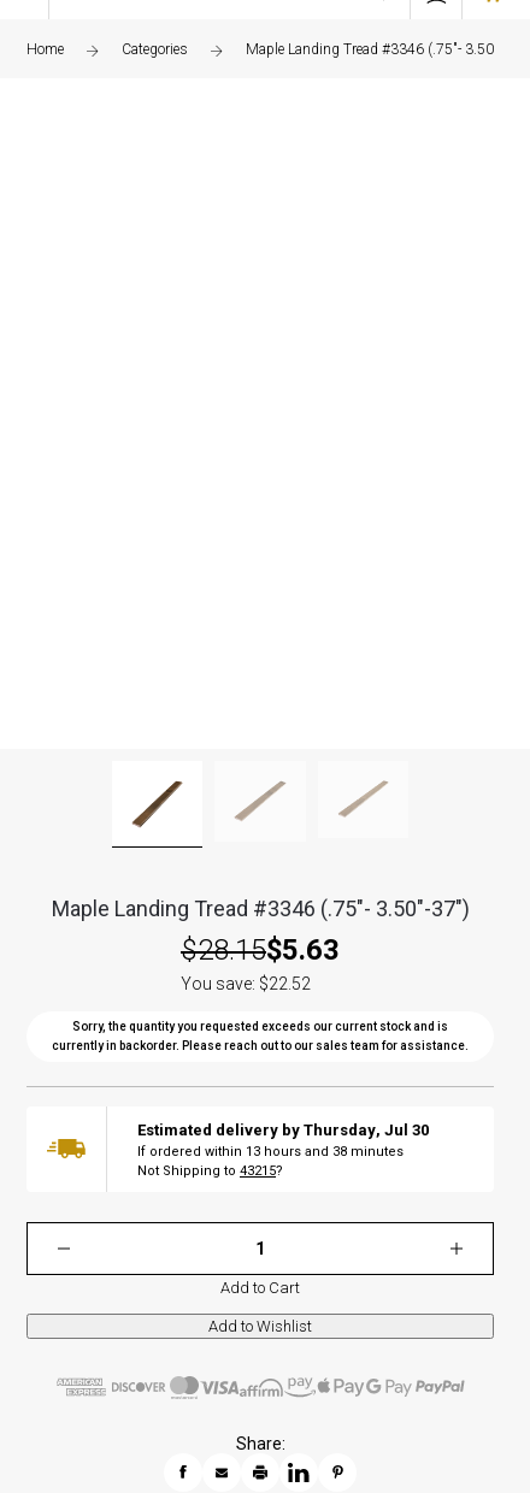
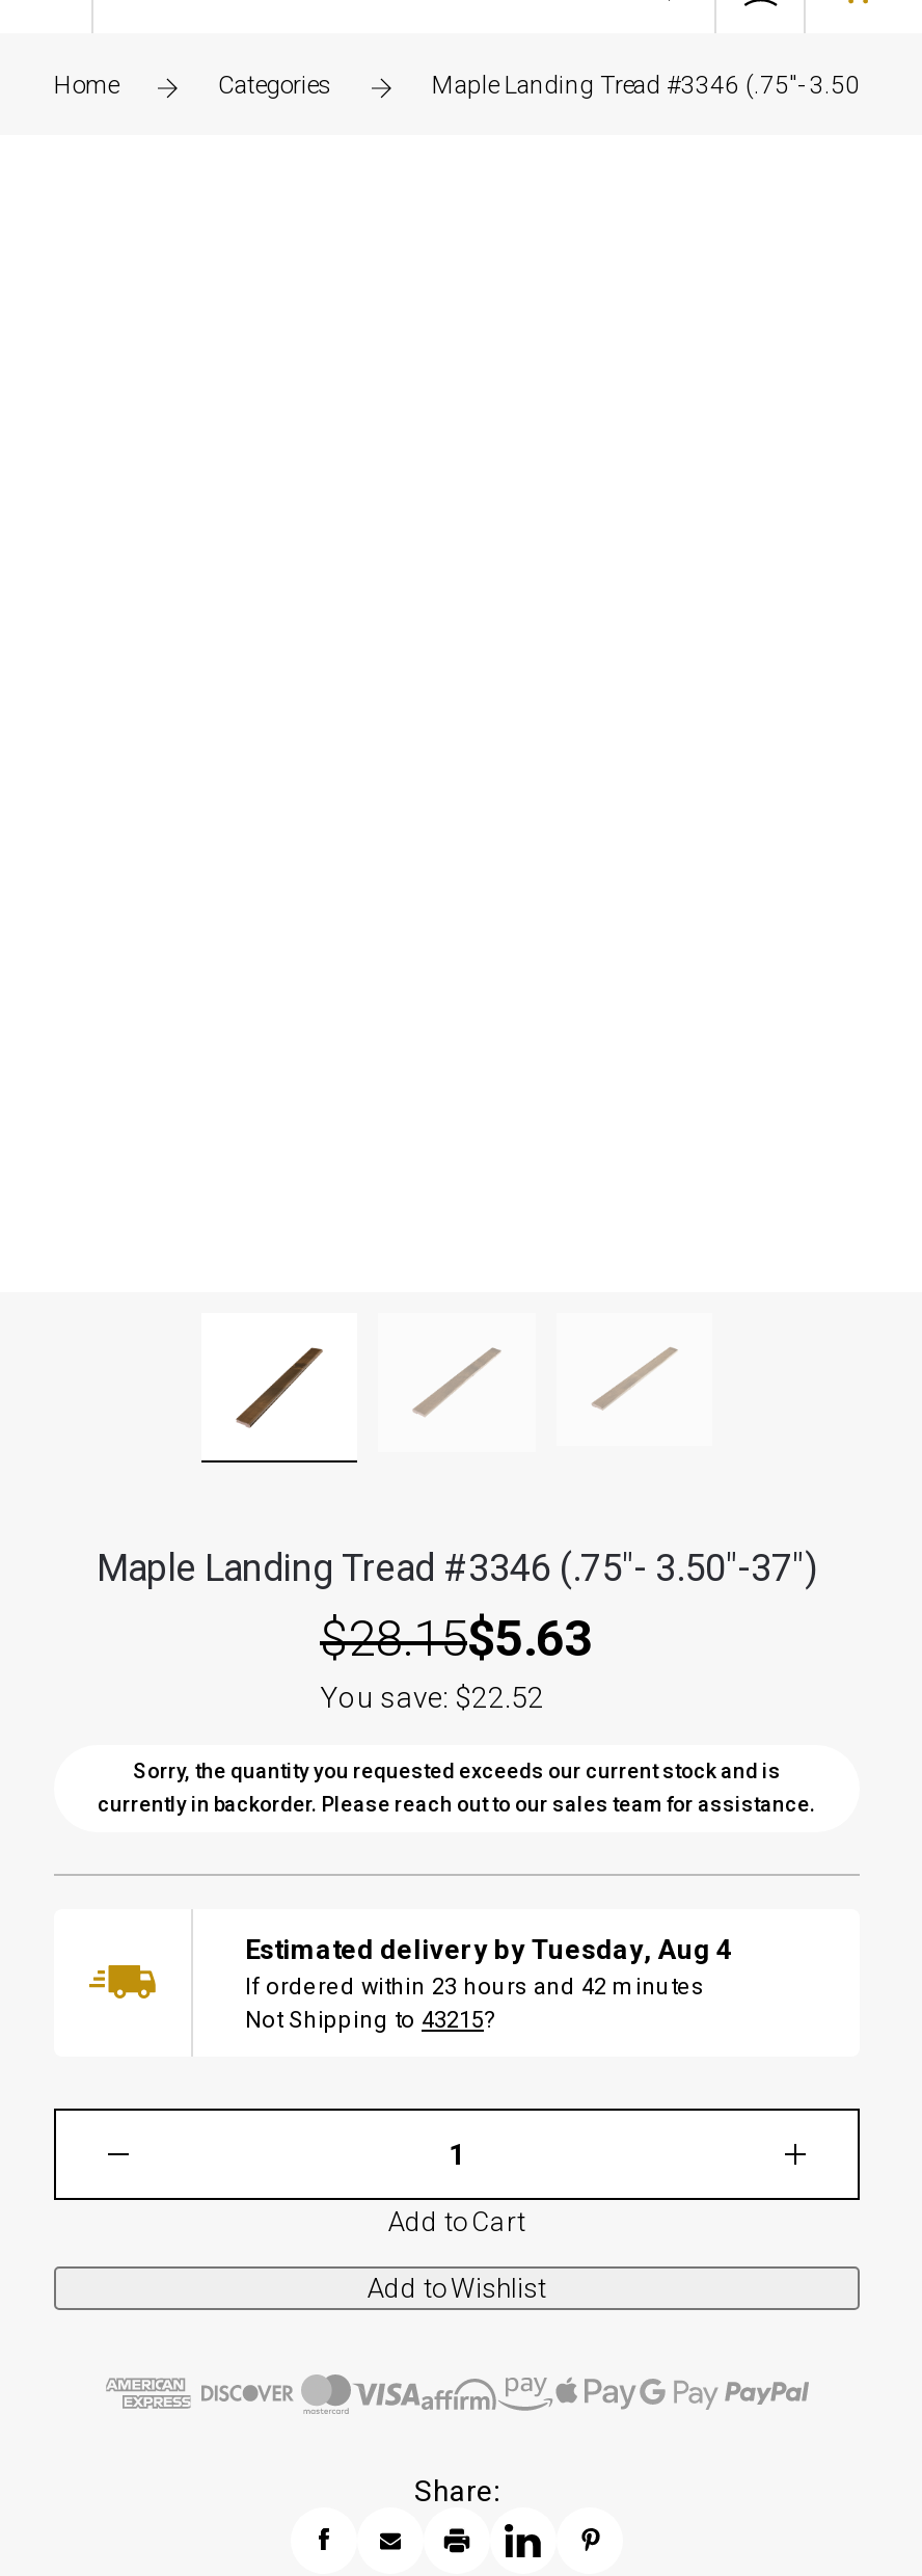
- Estimated delivery by Thursday, Jul 30
+ Estimated delivery by Tuesday, Aug 4

- If ordered within 13 hours and 38 minutes
+ If ordered within 23 hours and 42 minutes
